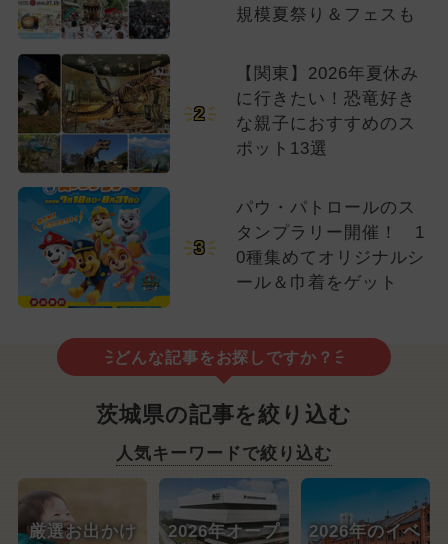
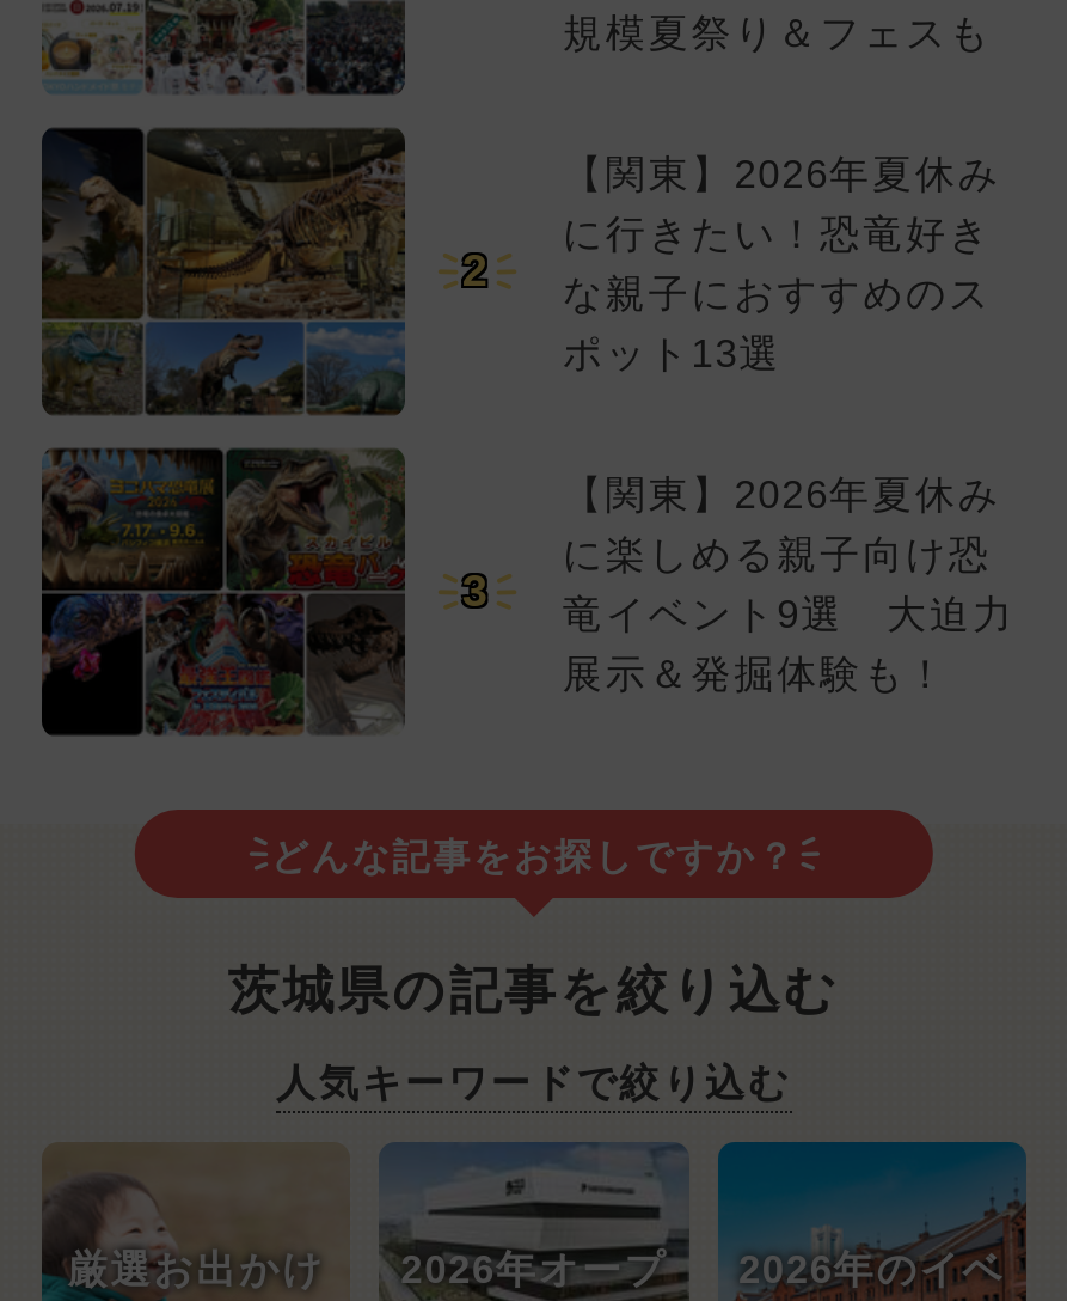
- [image]
+ [image]

- パウ・パトロールのス
- タンプラリー開催！ 1
- 0種集めてオリジナルシ
- ール＆巾着をゲット
+ 【関東】2026年夏休み
+ に楽しめる親子向け恐
+ 竜イベント9選 大迫力
+ 展示＆発掘体験も！
